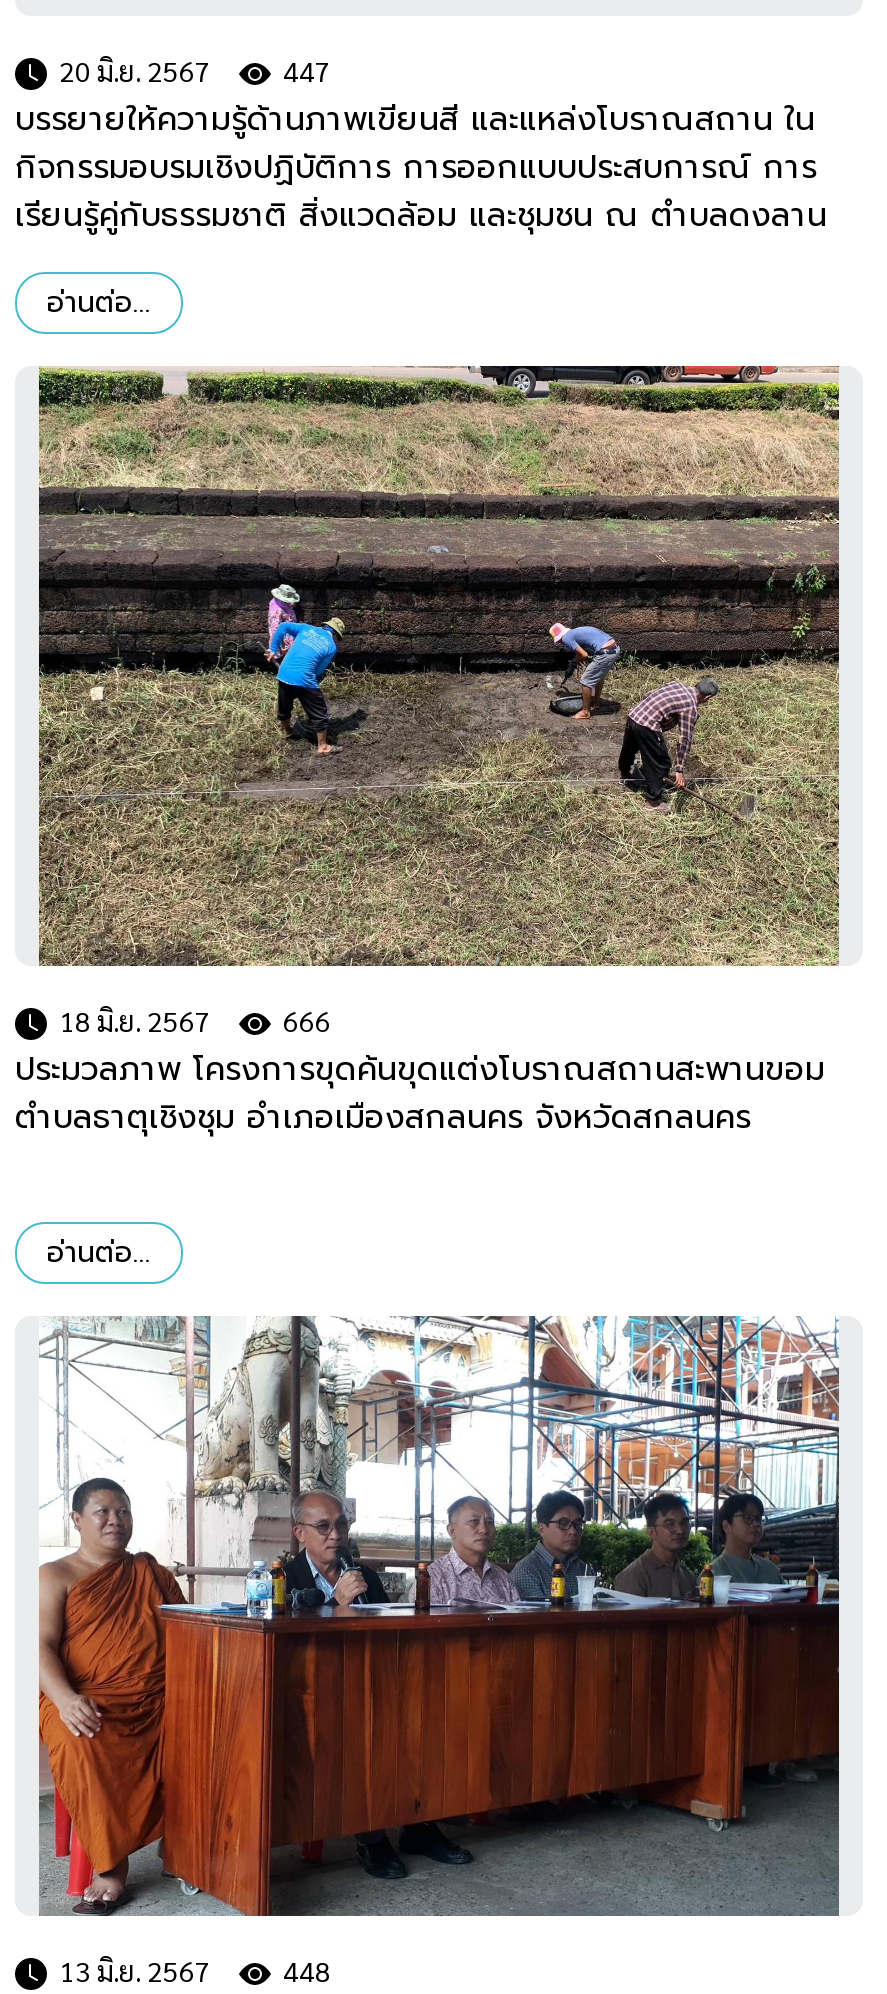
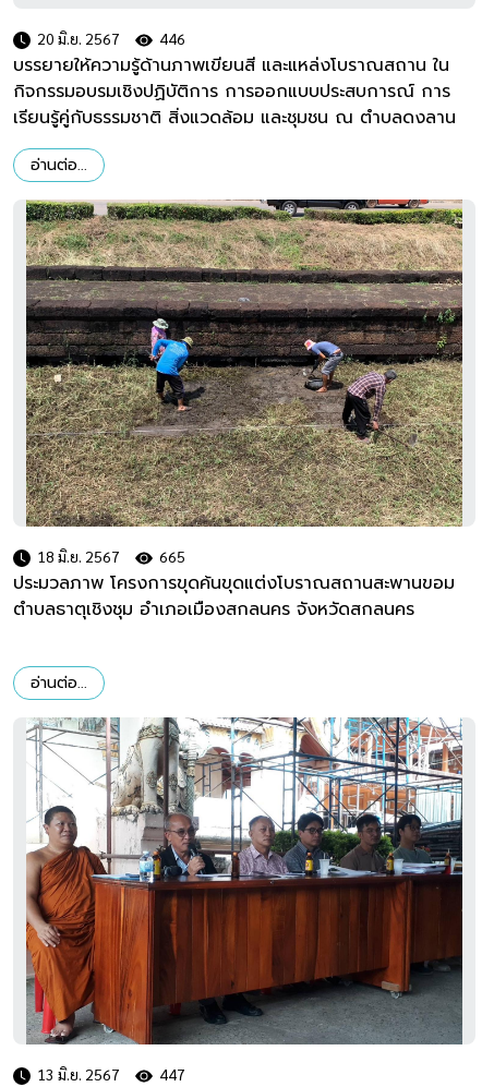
- 20 มิ.ย. 2567 447
+ 20 มิ.ย. 2567 446

- 18 มิ.ย. 2567 666
+ 18 มิ.ย. 2567 665

- 13 มิ.ย. 2567 448
+ 13 มิ.ย. 2567 447
